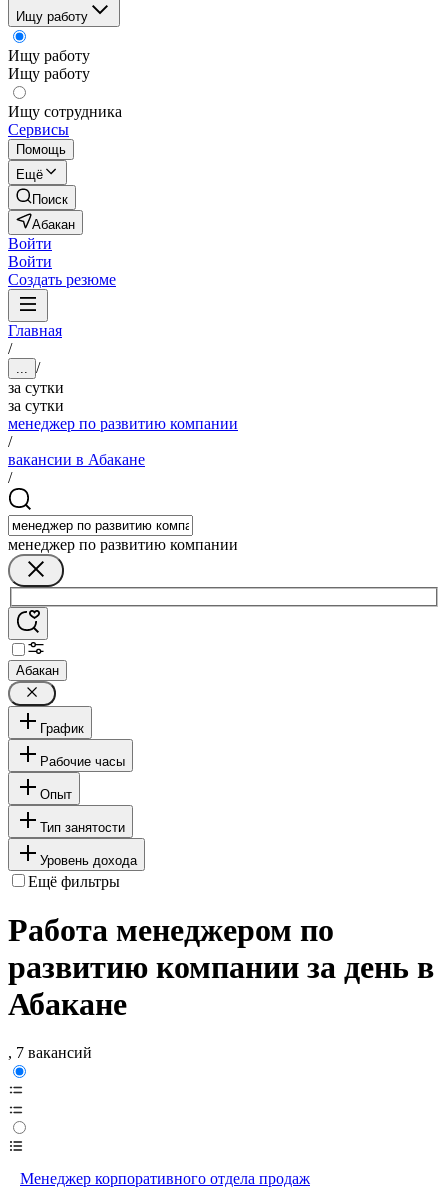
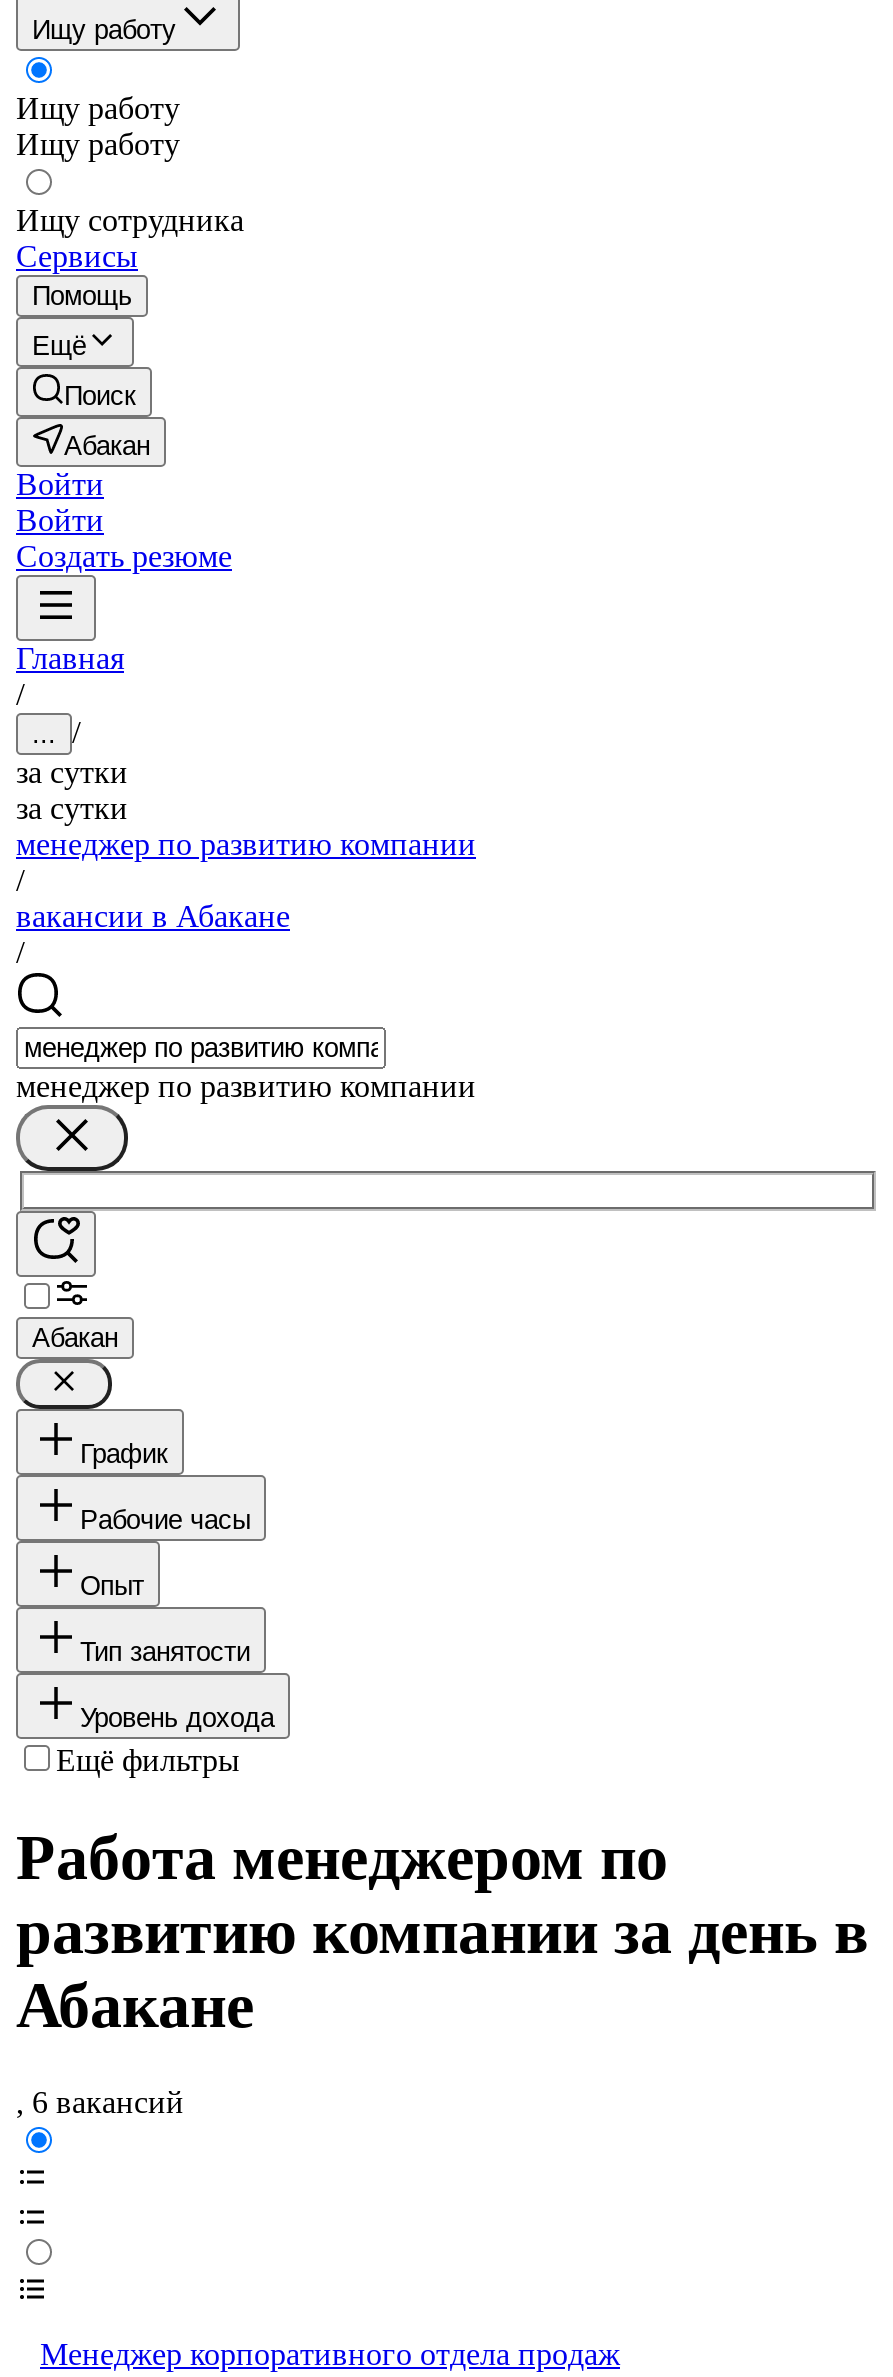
- , 7 вакансий
+ , 6 вакансий
